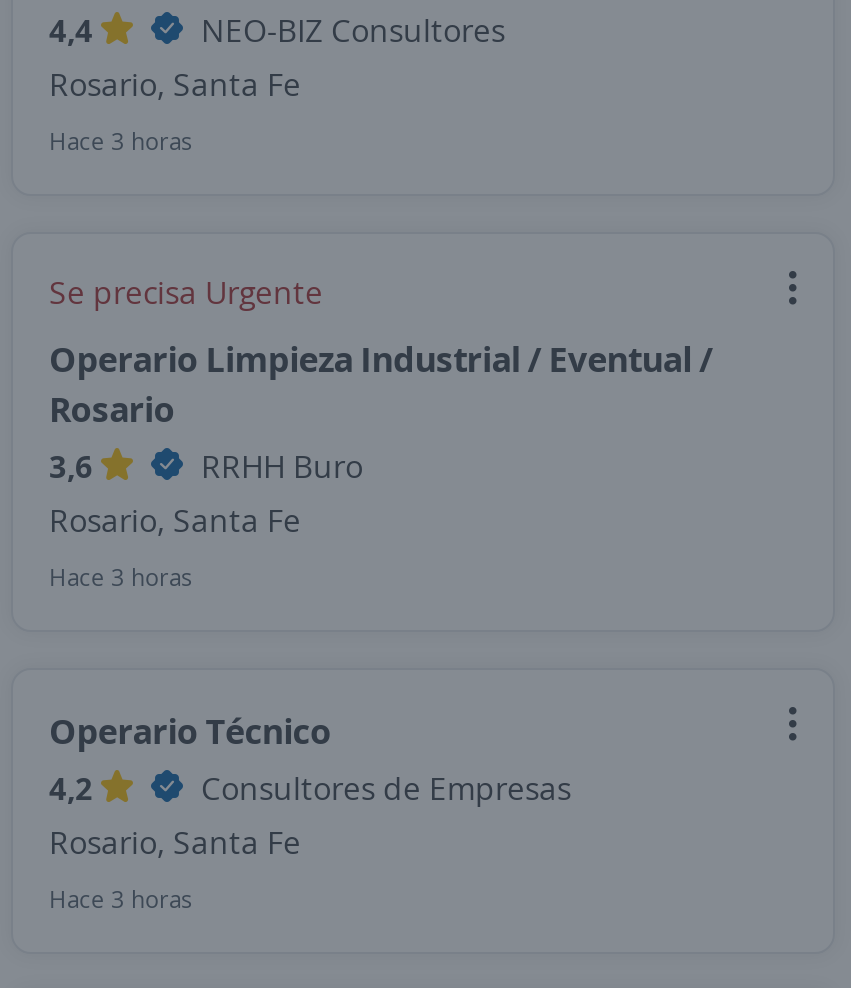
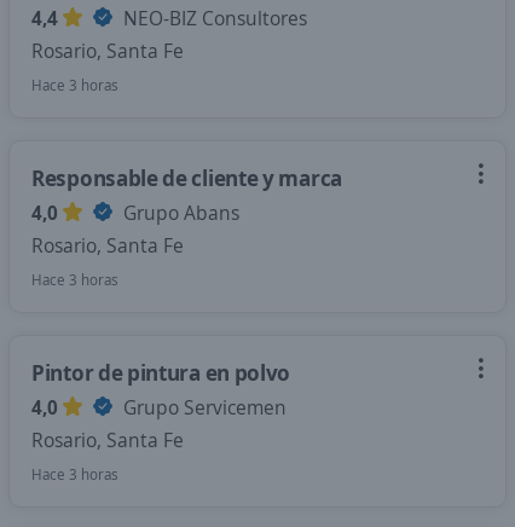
- Se precisa Urgente
- Operario Limpieza Industrial / Eventual /
- Rosario
- 3,6
- RRHH Buro
+ Responsable de cliente y marca
+ 4,0
+ Grupo Abans

- Operario Técnico
- 4,2
- Consultores de Empresas
+ Pintor de pintura en polvo
+ 4,0
+ Grupo Servicemen
